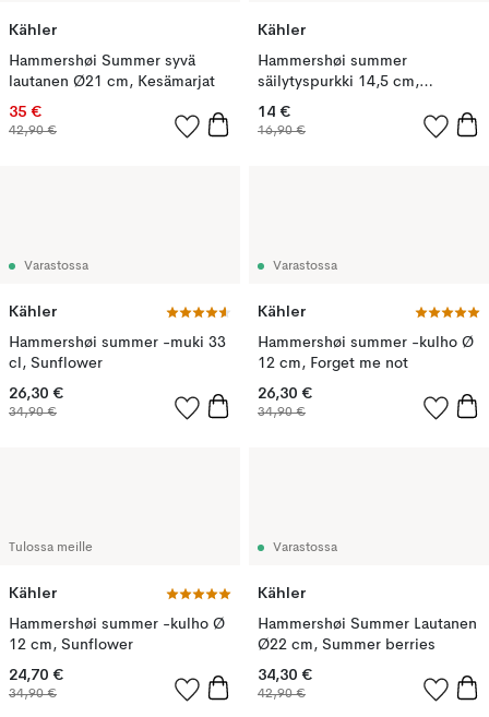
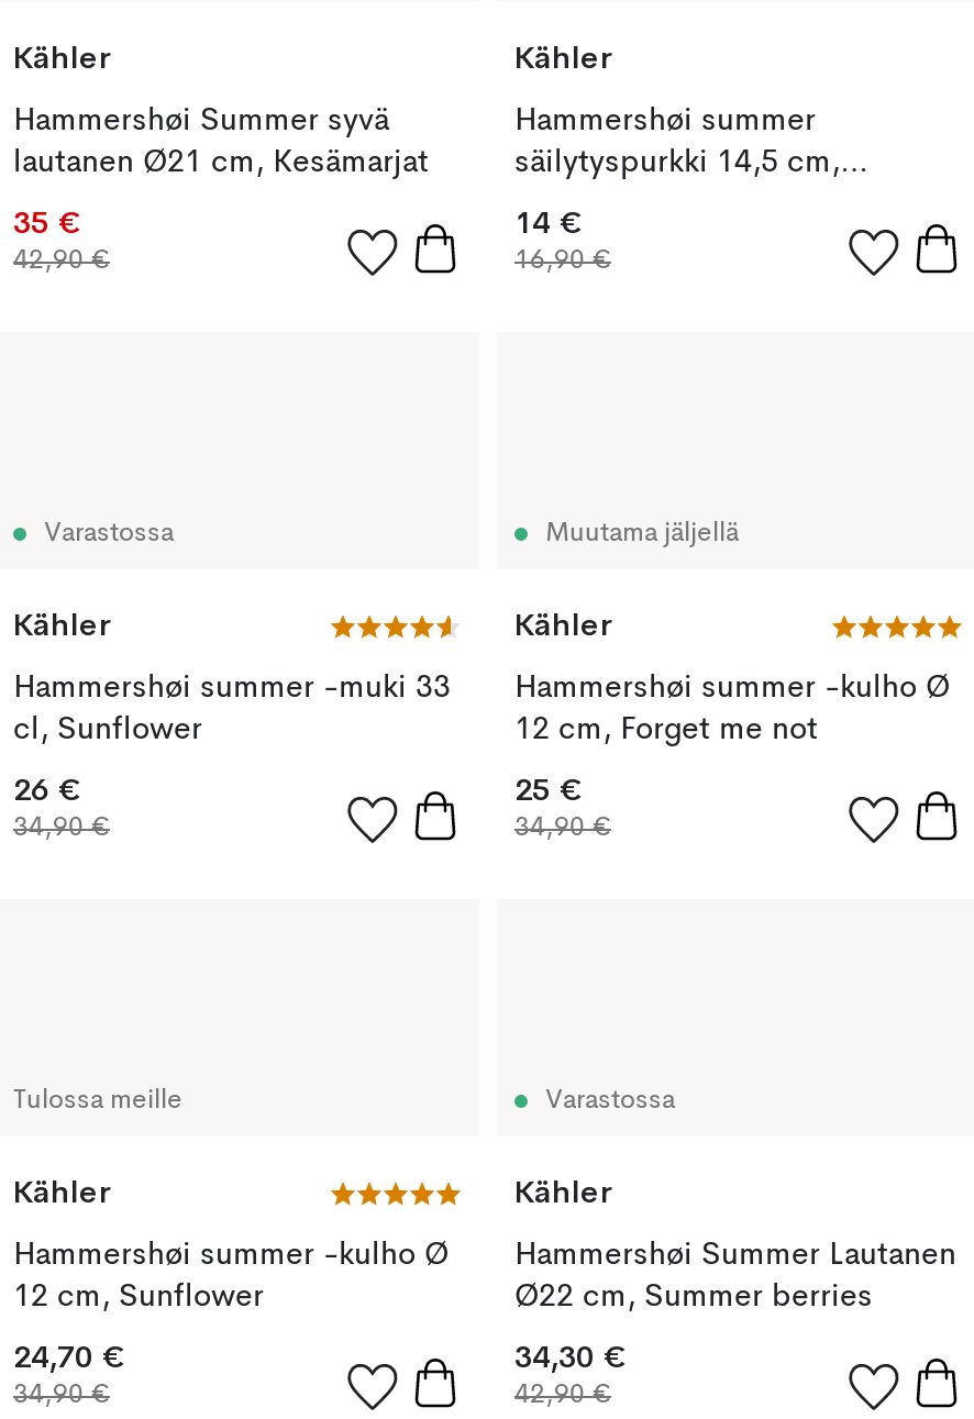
- Varastossa
+ Muutama jäljellä

- 26,30 €
+ 26 €

- 26,30 €
+ 25 €
